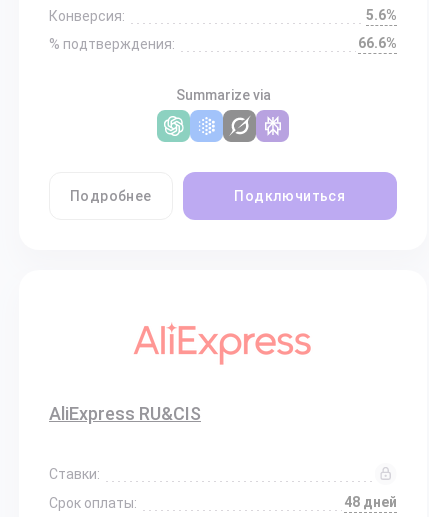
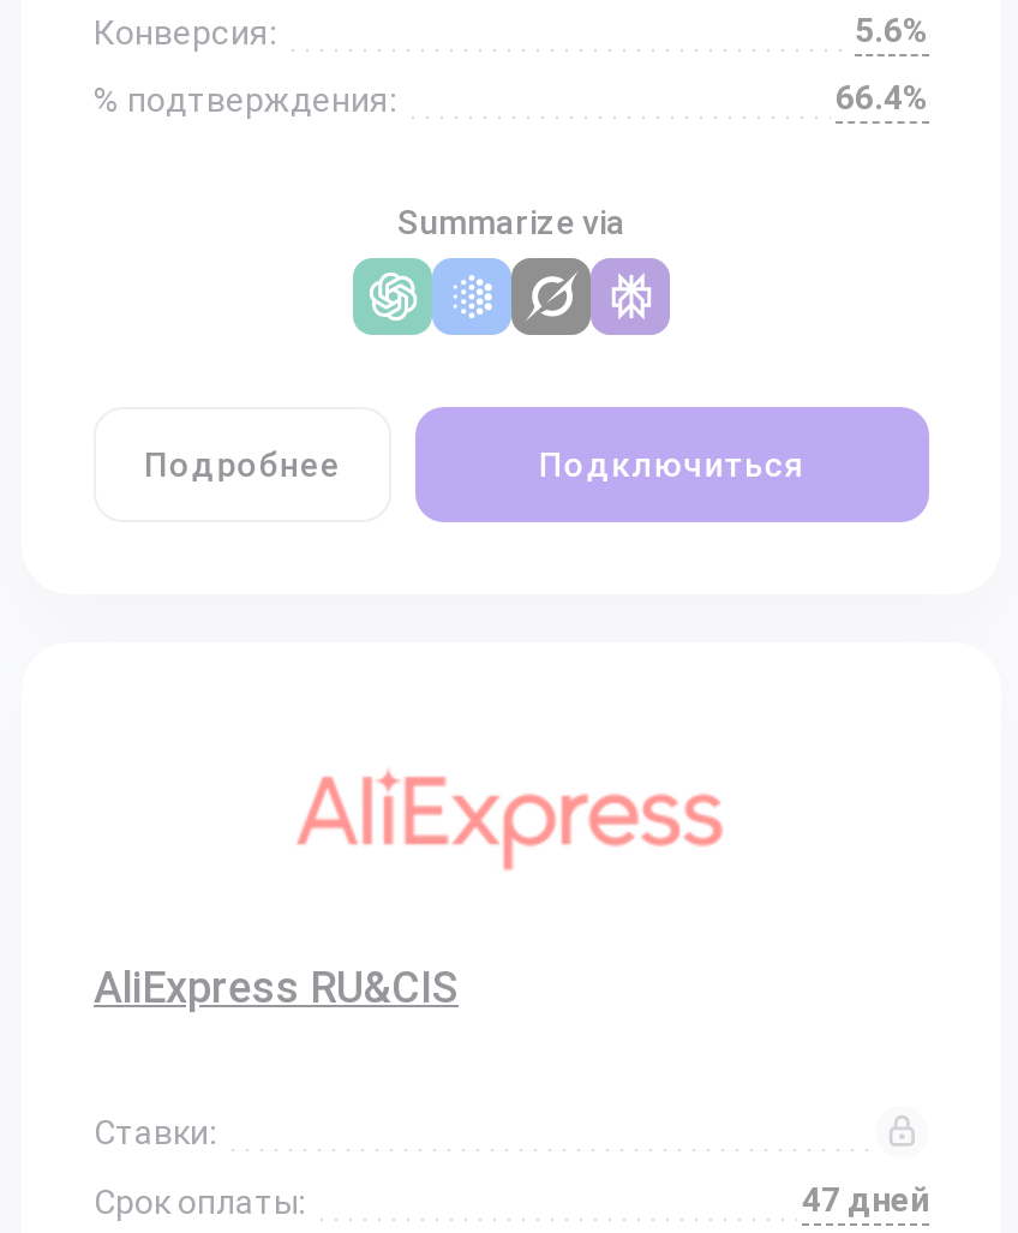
- 66.6%
+ 66.4%

- 48 дней
+ 47 дней
